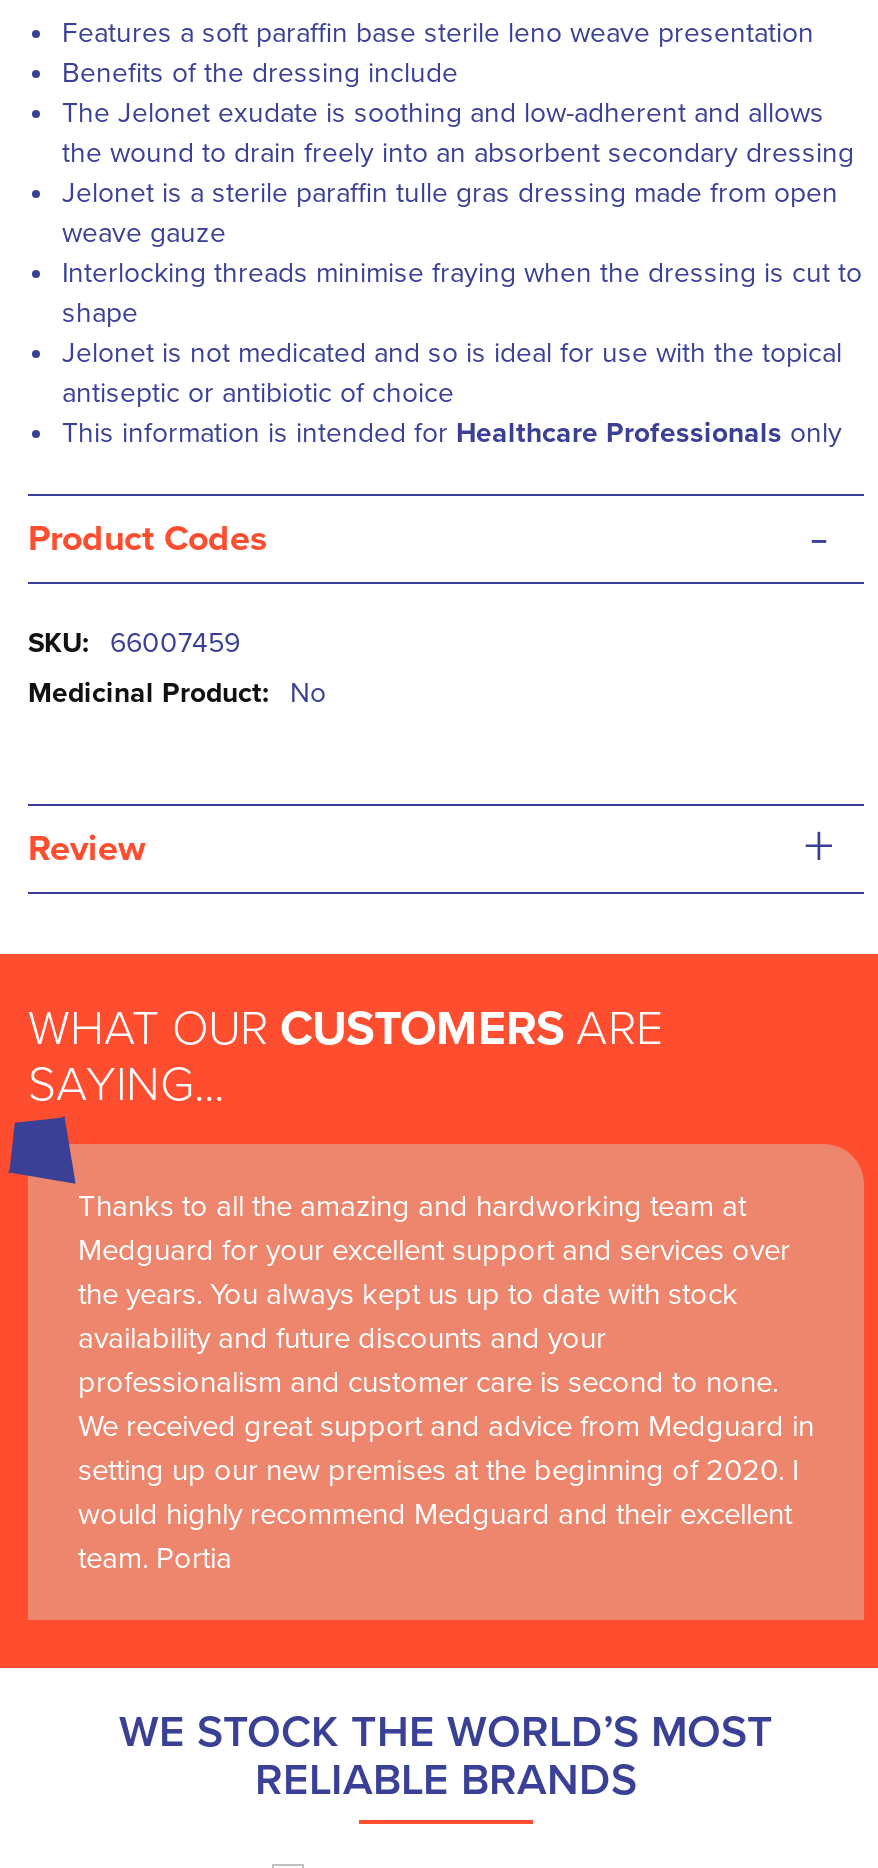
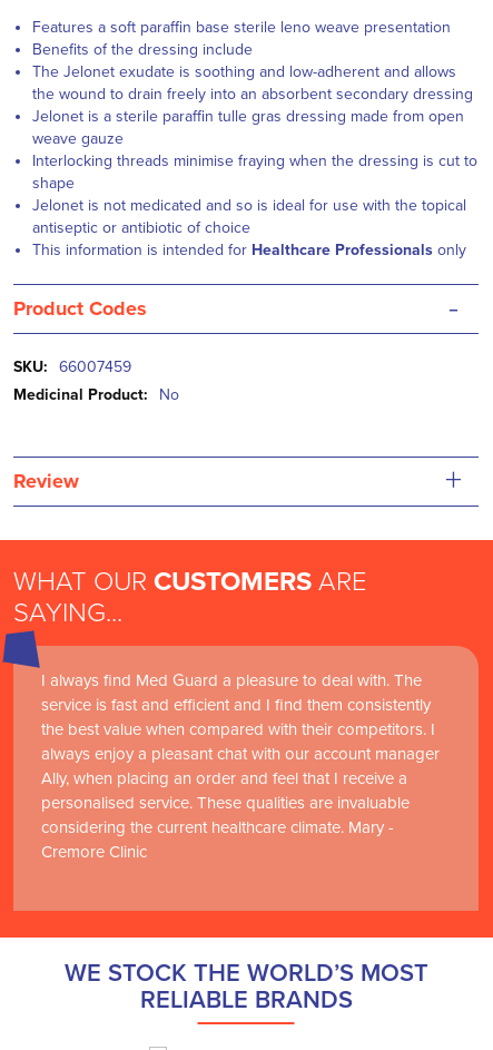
- Thanks to all the amazing and hardworking team at
- Medguard for your excellent support and services over
- the years. You always kept us up to date with stock
- availability and future discounts and your
- professionalism and customer care is second to none.
- We received great support and advice from Medguard in
- setting up our new premises at the beginning of 2020. I
- would highly recommend Medguard and their excellent
- team. Portia
+ I always find Med Guard a pleasure to deal with. The
+ service is fast and efficient and I find them consistently
+ the best value when compared with their competitors. I
+ always enjoy a pleasant chat with our account manager
+ Ally, when placing an order and feel that I receive a
+ personalised service. These qualities are invaluable
+ considering the current healthcare climate. Mary -
+ Cremore Clinic
